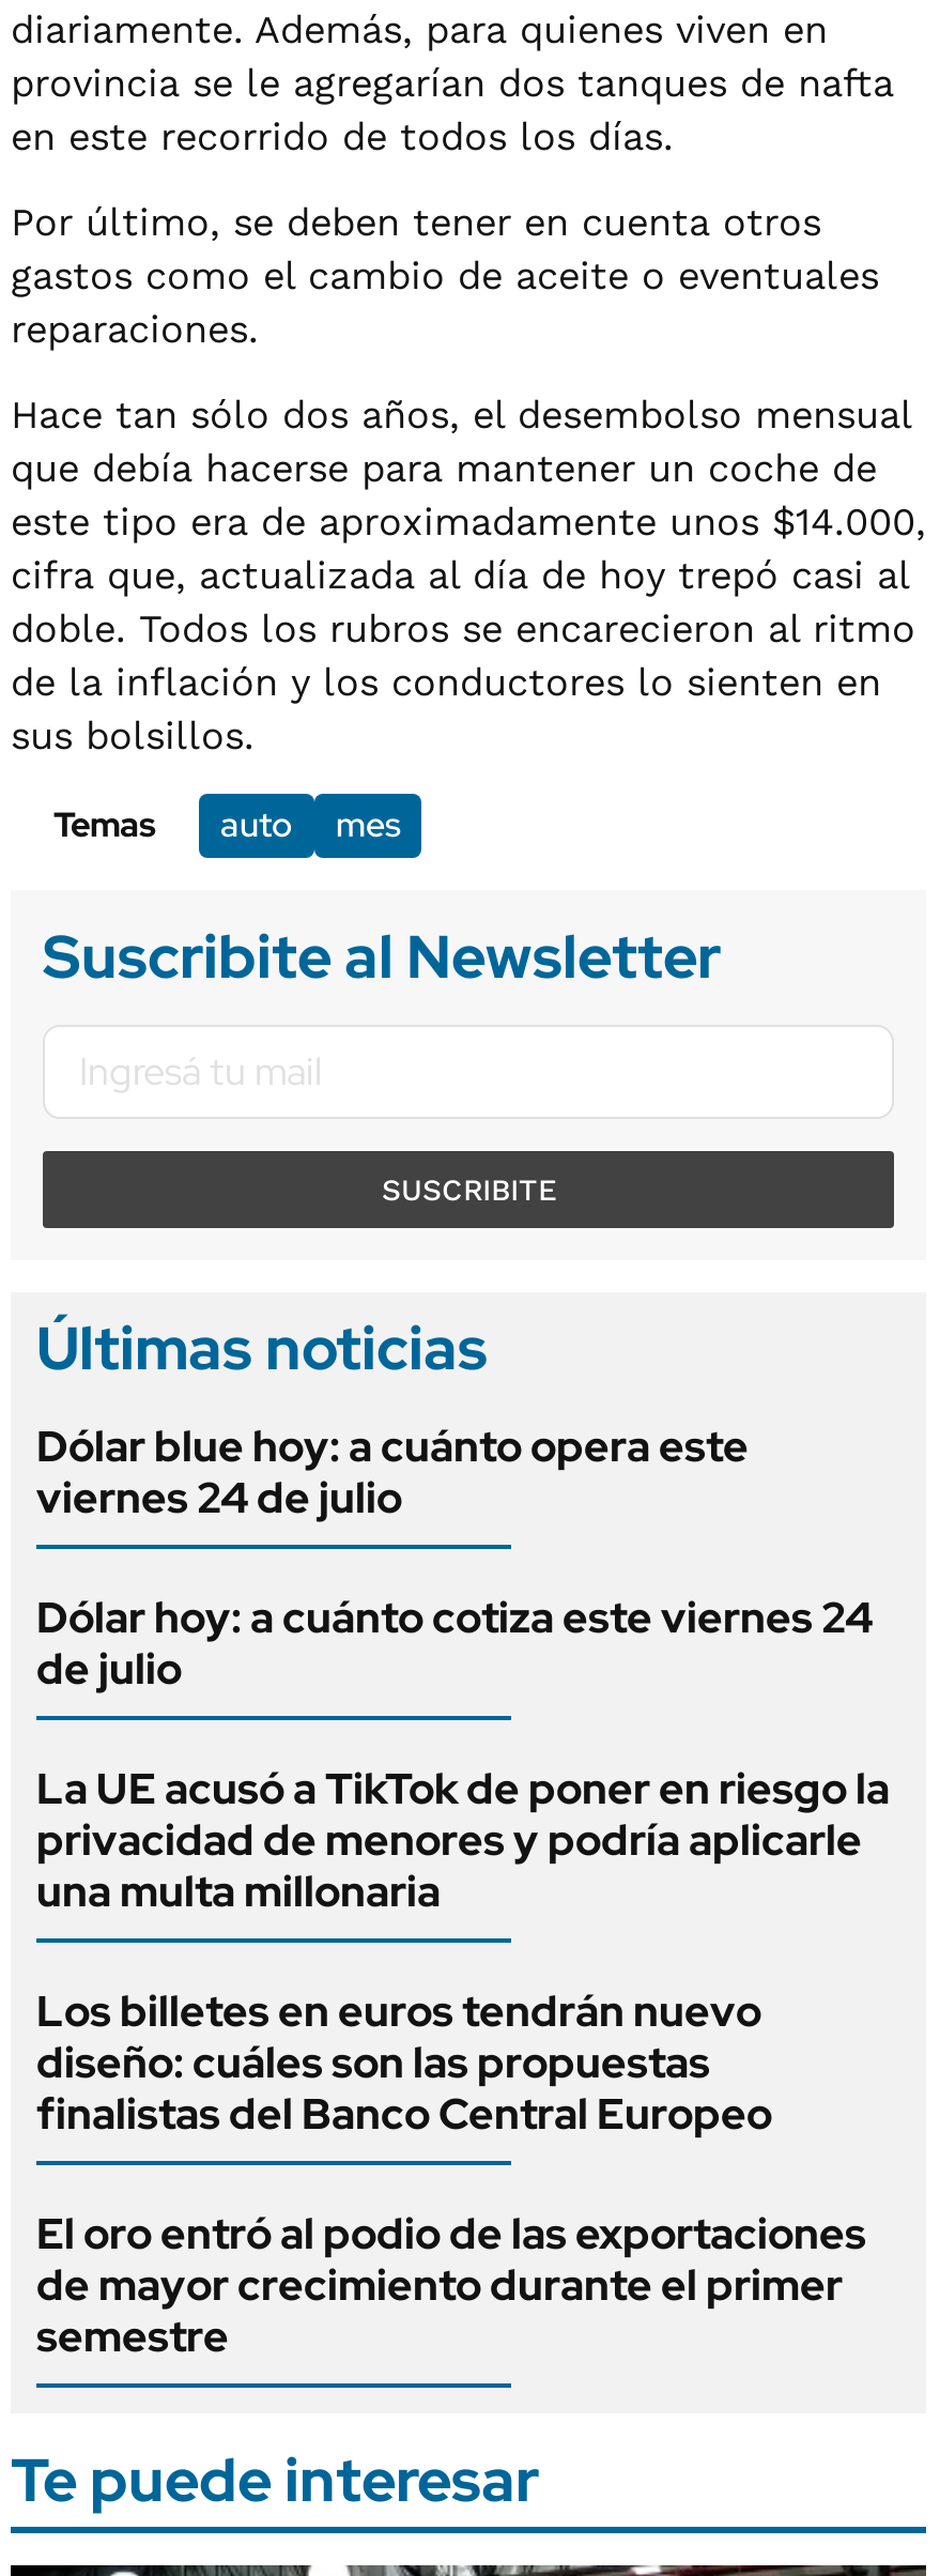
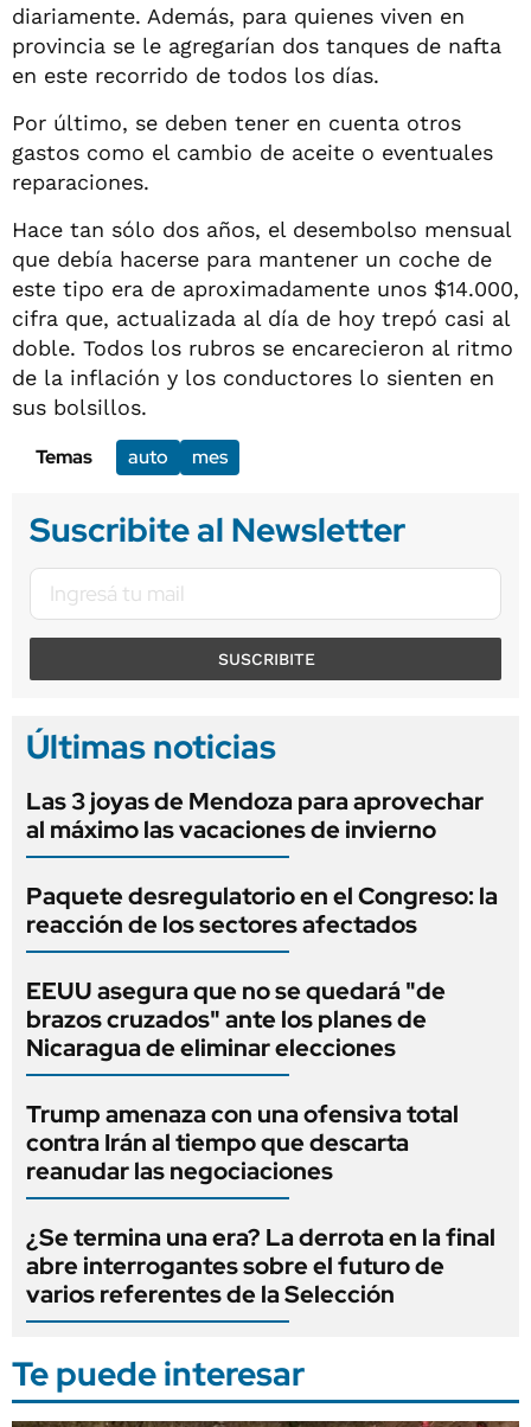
- Dólar blue hoy: a cuánto opera este
- viernes 24 de julio
+ Las 3 joyas de Mendoza para aprovechar
+ al máximo las vacaciones de invierno

- Dólar hoy: a cuánto cotiza este viernes 24
- de julio
+ Paquete desregulatorio en el Congreso: la
+ reacción de los sectores afectados

- La UE acusó a TikTok de poner en riesgo la
- privacidad de menores y podría aplicarle
- una multa millonaria
+ EEUU asegura que no se quedará "de
+ brazos cruzados" ante los planes de
+ Nicaragua de eliminar elecciones

- Los billetes en euros tendrán nuevo
- diseño: cuáles son las propuestas
- finalistas del Banco Central Europeo
+ Trump amenaza con una ofensiva total
+ contra Irán al tiempo que descarta
+ reanudar las negociaciones

- El oro entró al podio de las exportaciones
- de mayor crecimiento durante el primer
- semestre
+ ¿Se termina una era? La derrota en la final
+ abre interrogantes sobre el futuro de
+ varios referentes de la Selección
